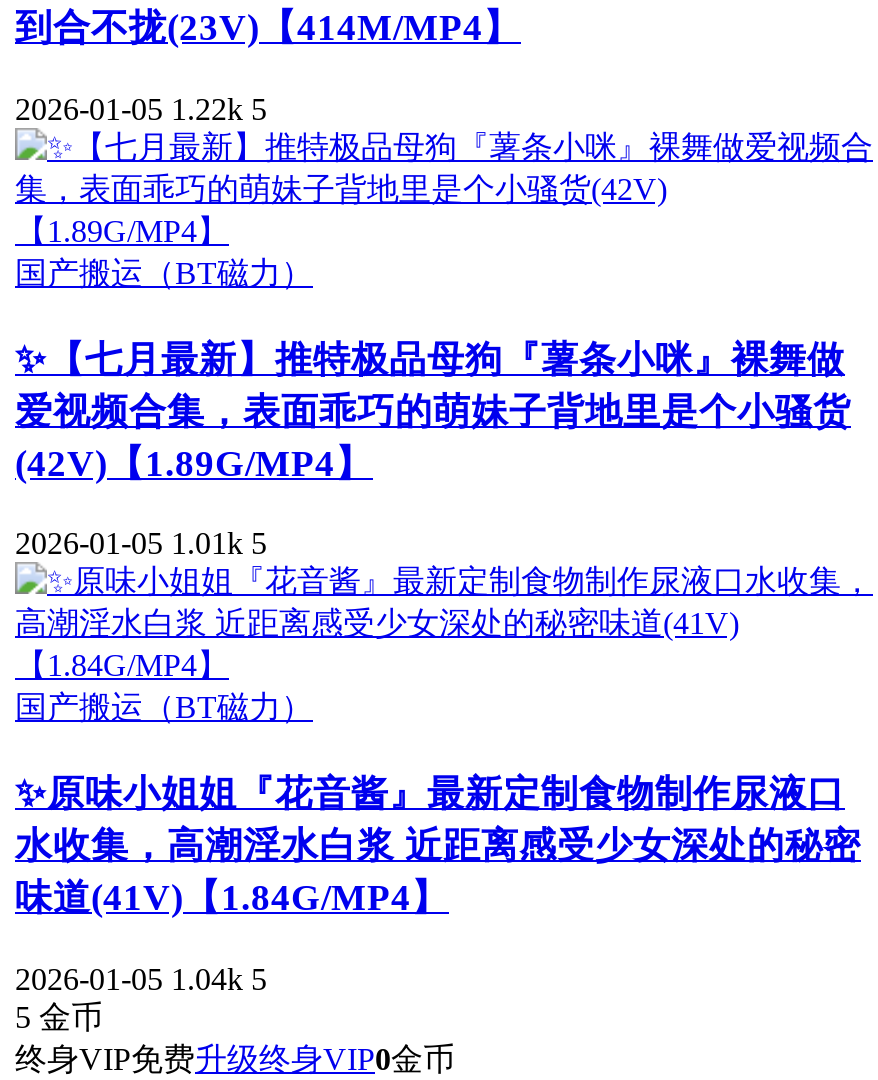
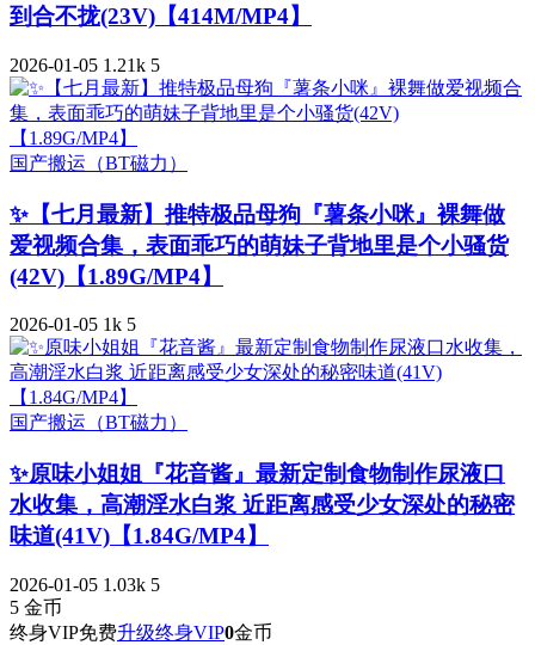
- 2026-01-05 1.22k 5
+ 2026-01-05 1.21k 5

- 2026-01-05 1.01k 5
+ 2026-01-05 1k 5

- 2026-01-05 1.04k 5
+ 2026-01-05 1.03k 5
